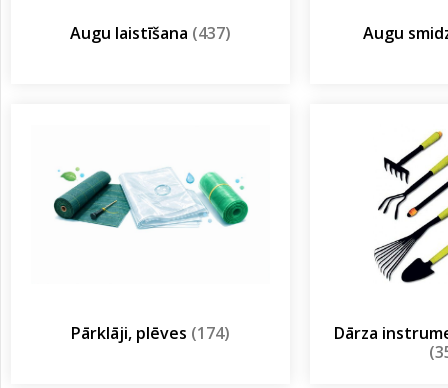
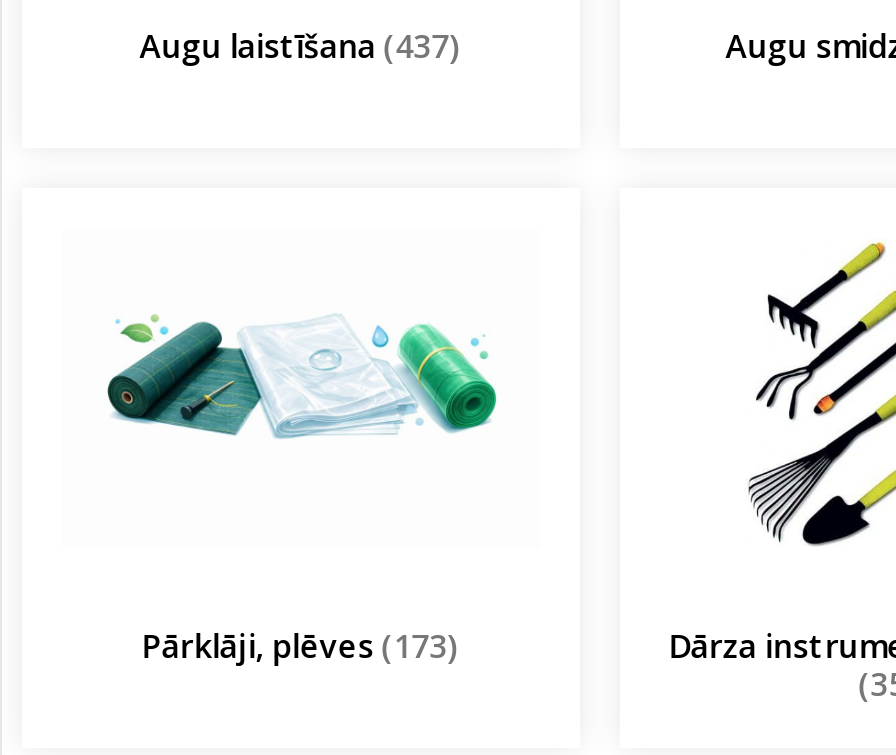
- Pārklāji, plēves (174)
+ Pārklāji, plēves (173)
